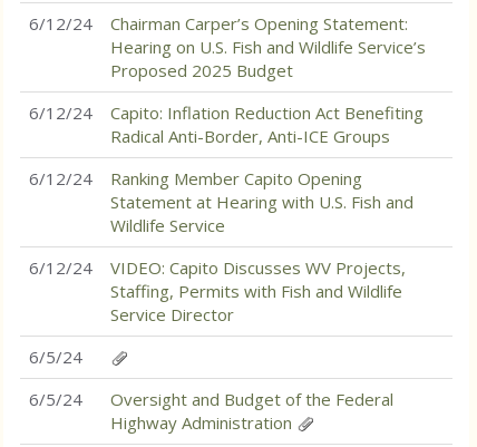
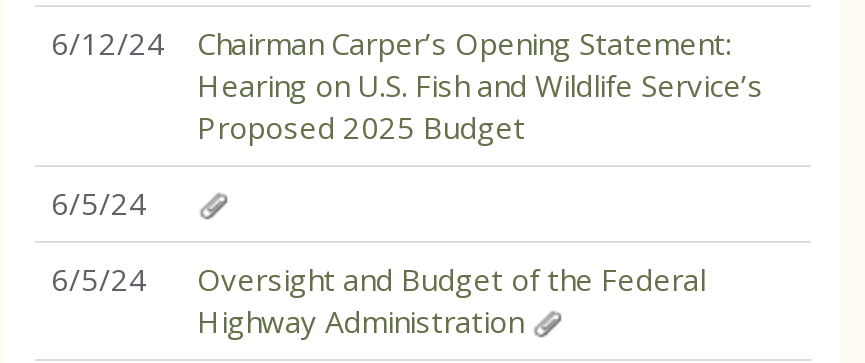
- 6/12/24
- Capito: Inflation Reduction Act Benefiting
- Radical Anti-Border, Anti-ICE Groups
- 6/12/24
- Ranking Member Capito Opening
- Statement at Hearing with U.S. Fish and
- Wildlife Service
- 6/12/24
- VIDEO: Capito Discusses WV Projects,
- Staffing, Permits with Fish and Wildlife
- Service Director
